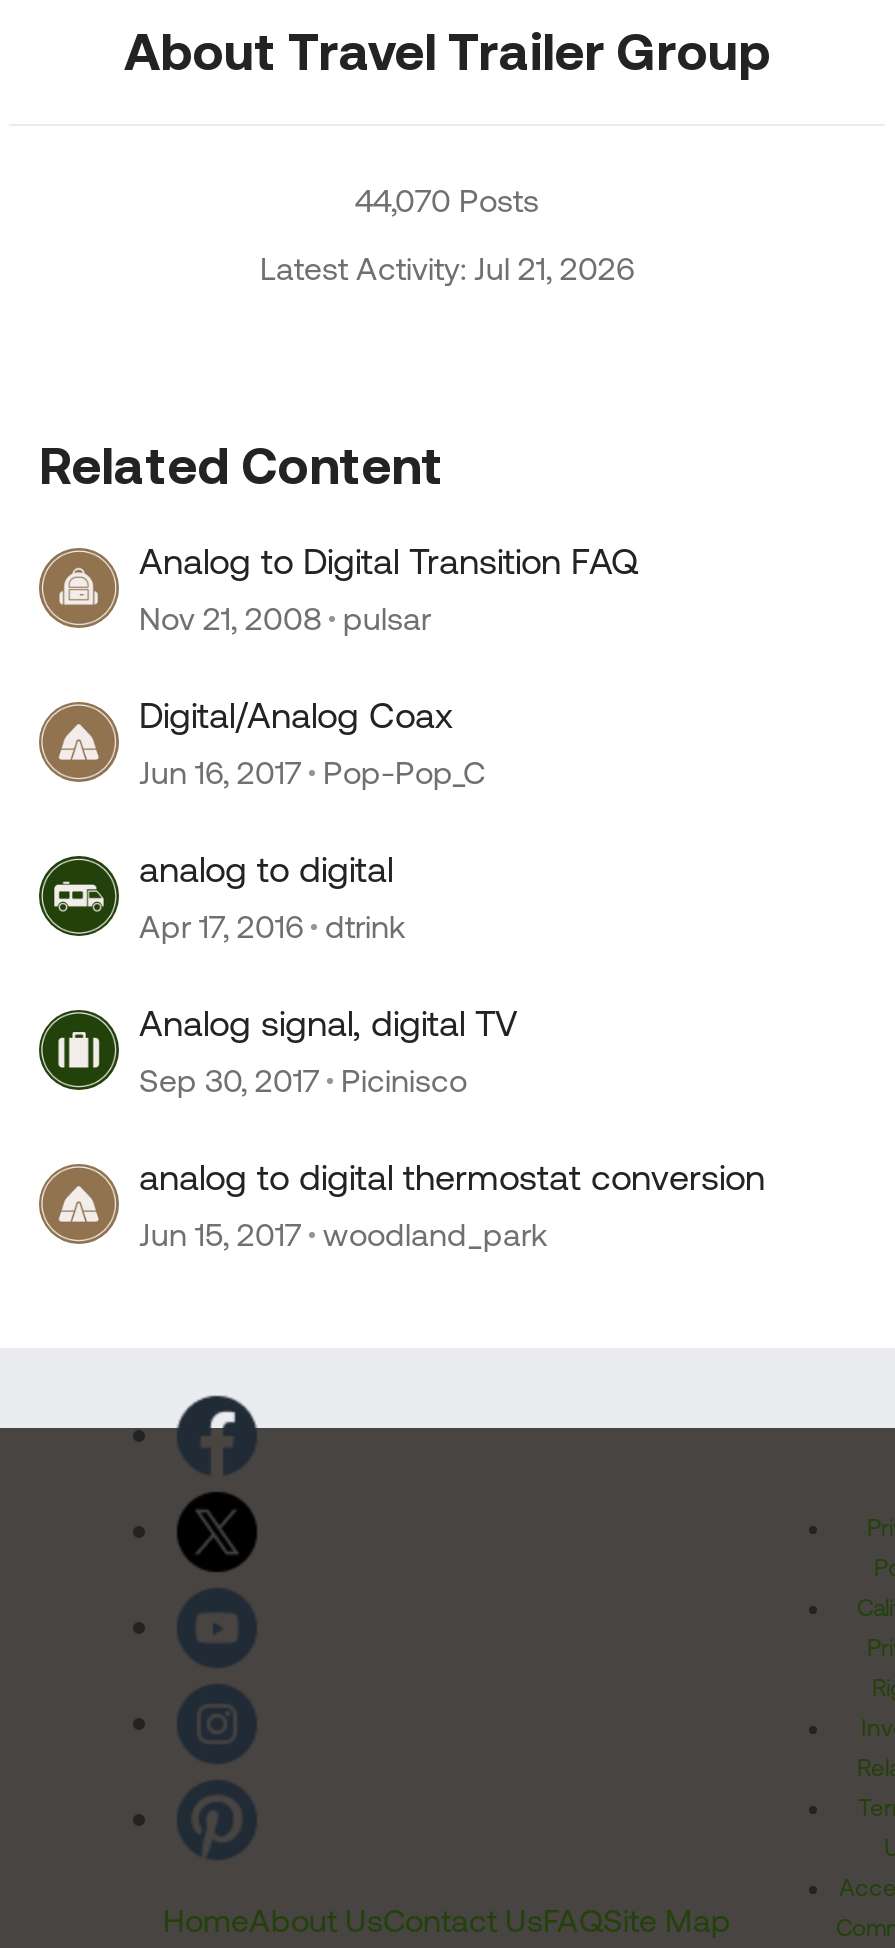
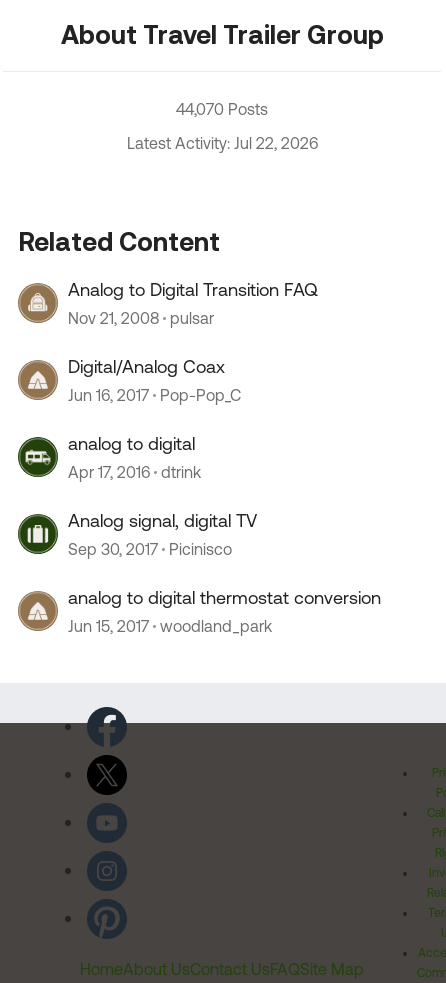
- Latest Activity: Jul 21, 2026
+ Latest Activity: Jul 22, 2026
